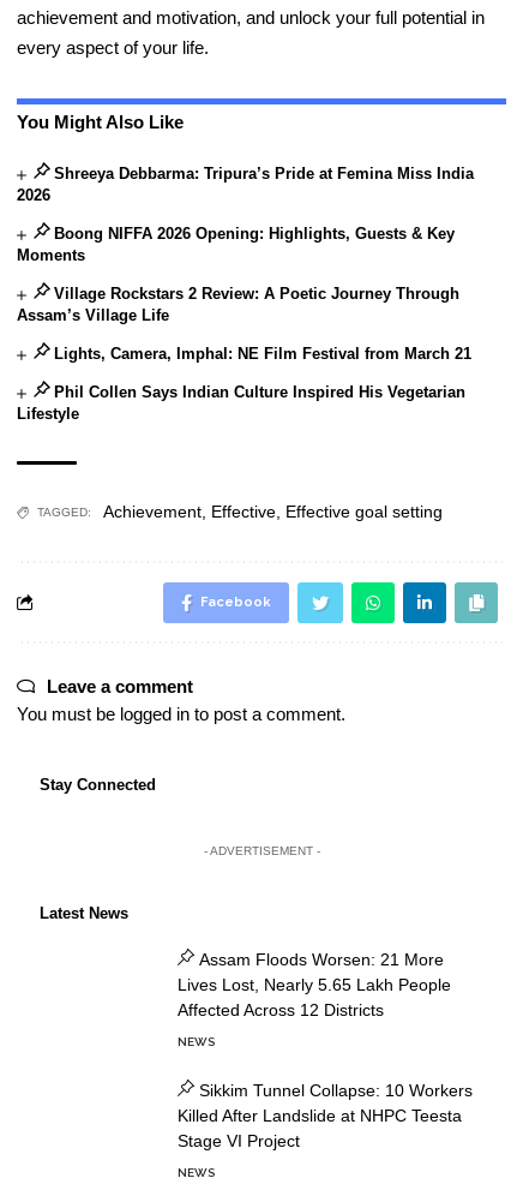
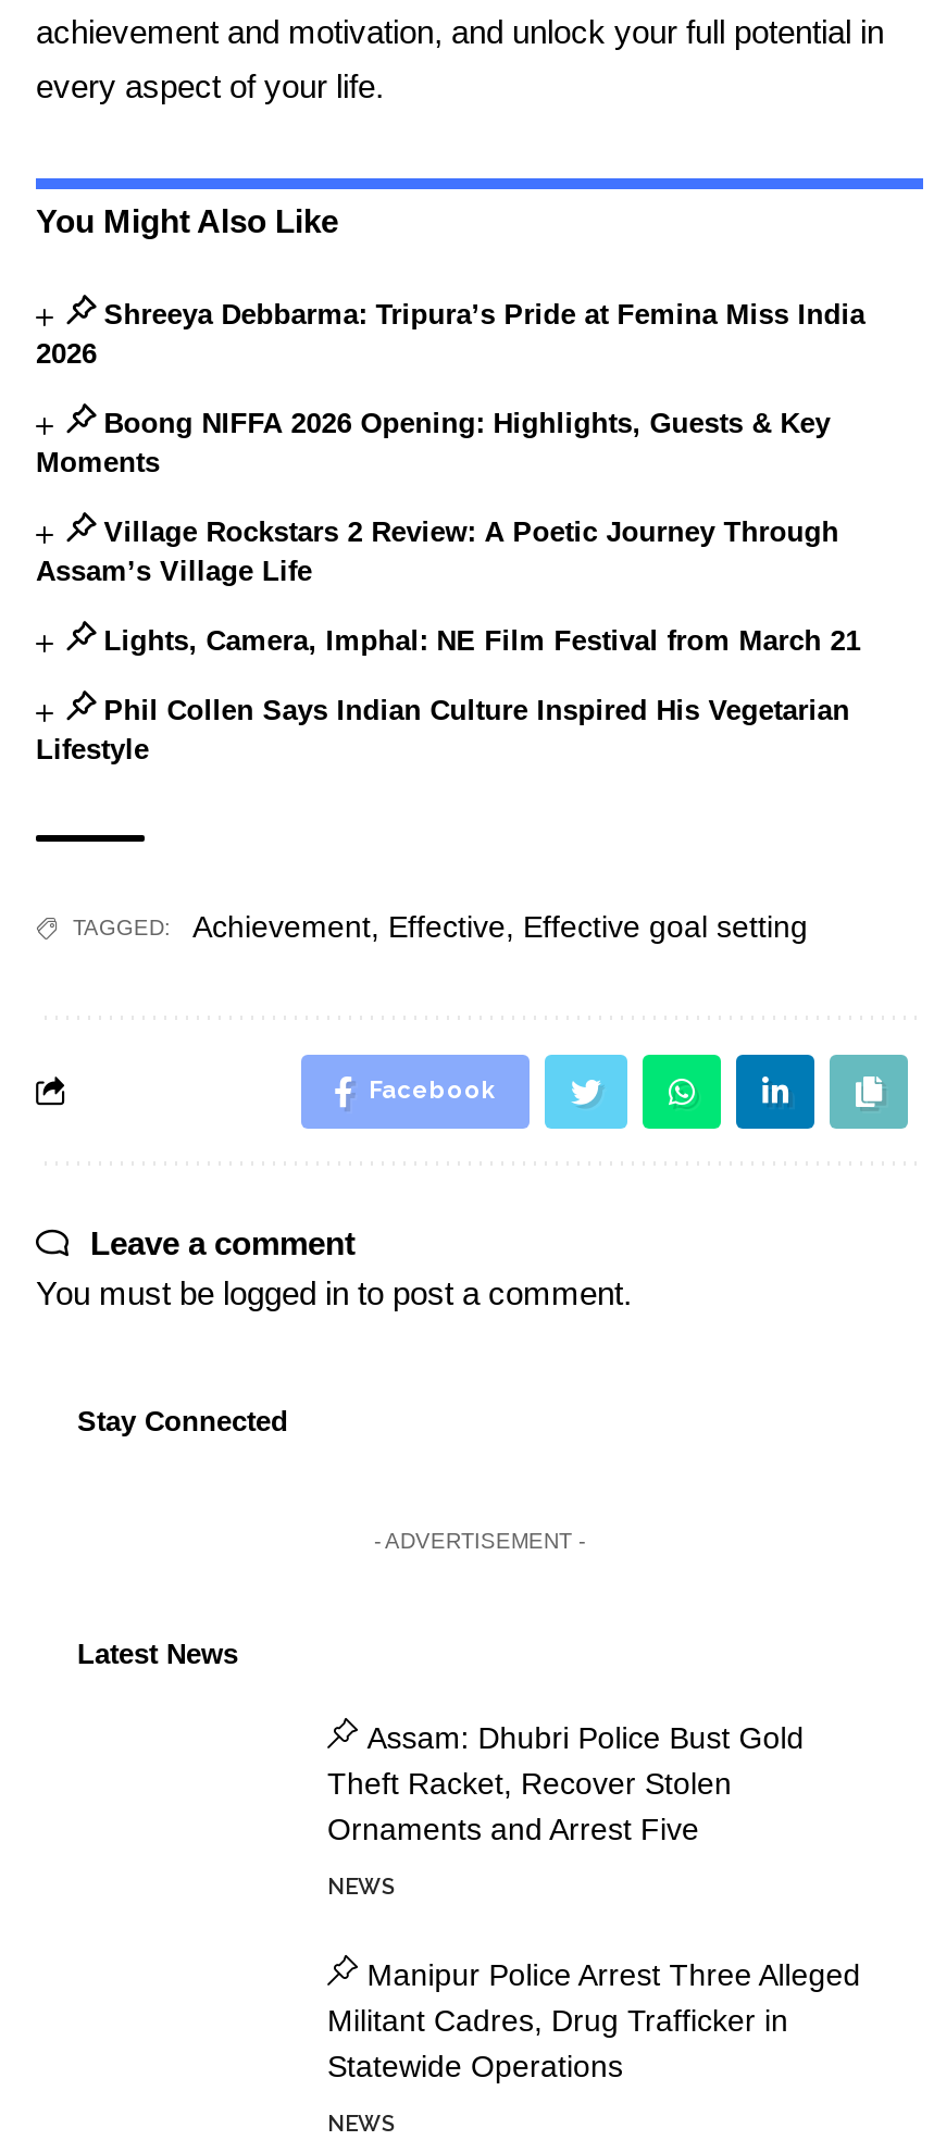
- Assam Floods Worsen: 21 More
- Lives Lost, Nearly 5.65 Lakh People
- Affected Across 12 Districts
+ Assam: Dhubri Police Bust Gold
+ Theft Racket, Recover Stolen
+ Ornaments and Arrest Five

- Sikkim Tunnel Collapse: 10 Workers
- Killed After Landslide at NHPC Teesta
- Stage VI Project
+ Manipur Police Arrest Three Alleged
+ Militant Cadres, Drug Trafficker in
+ Statewide Operations
